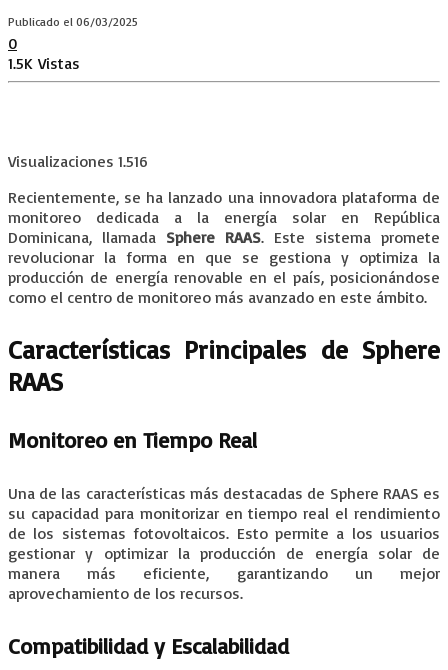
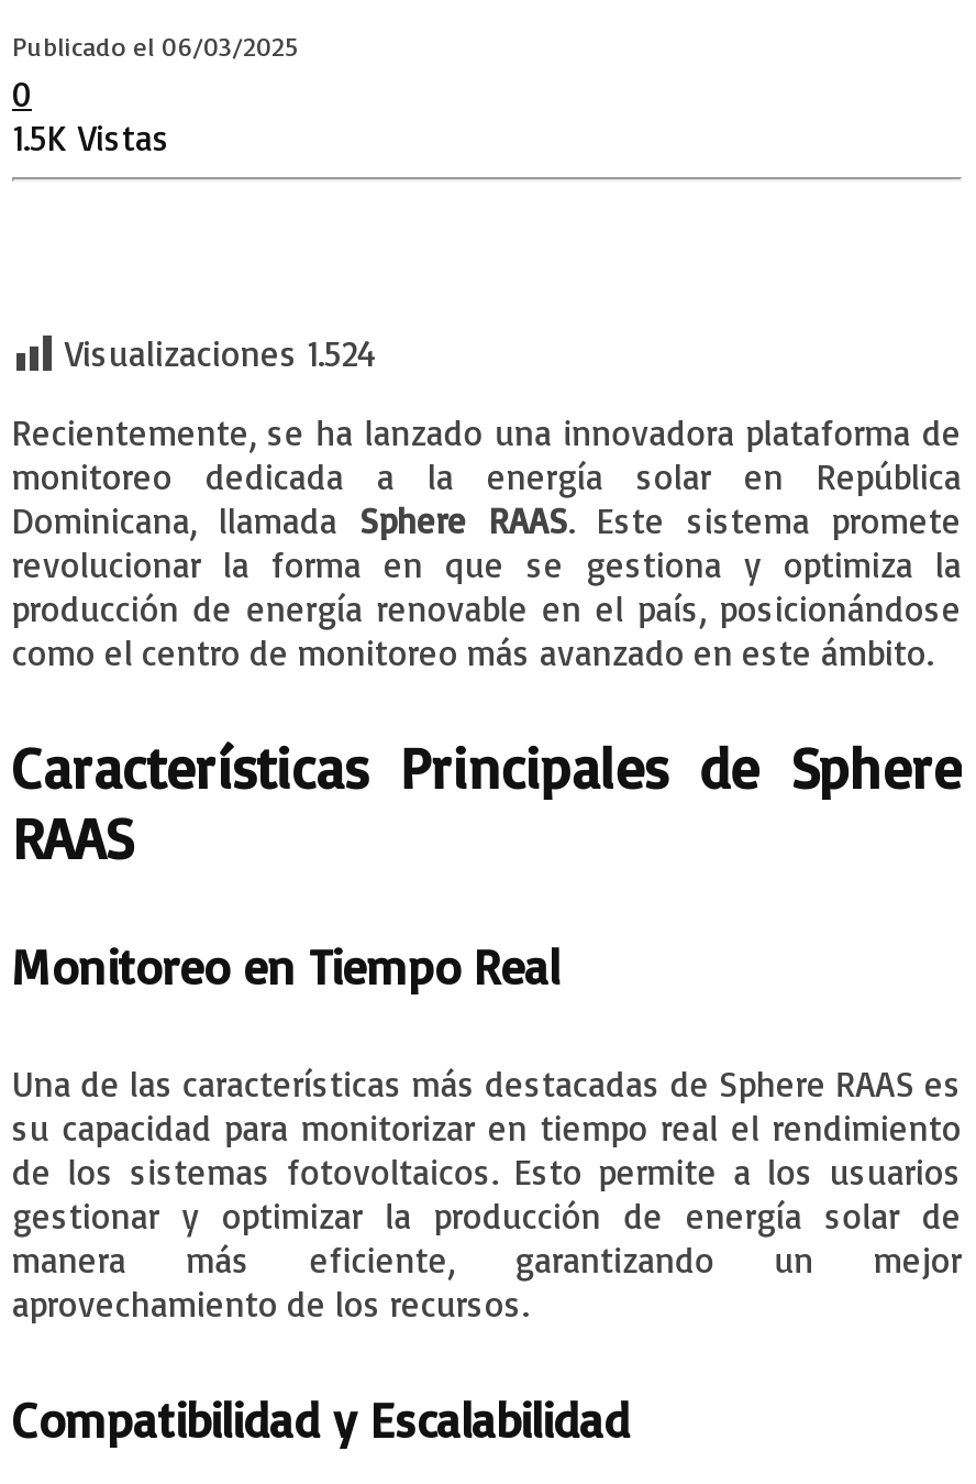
- Visualizaciones 1.516
+ Visualizaciones 1.524
